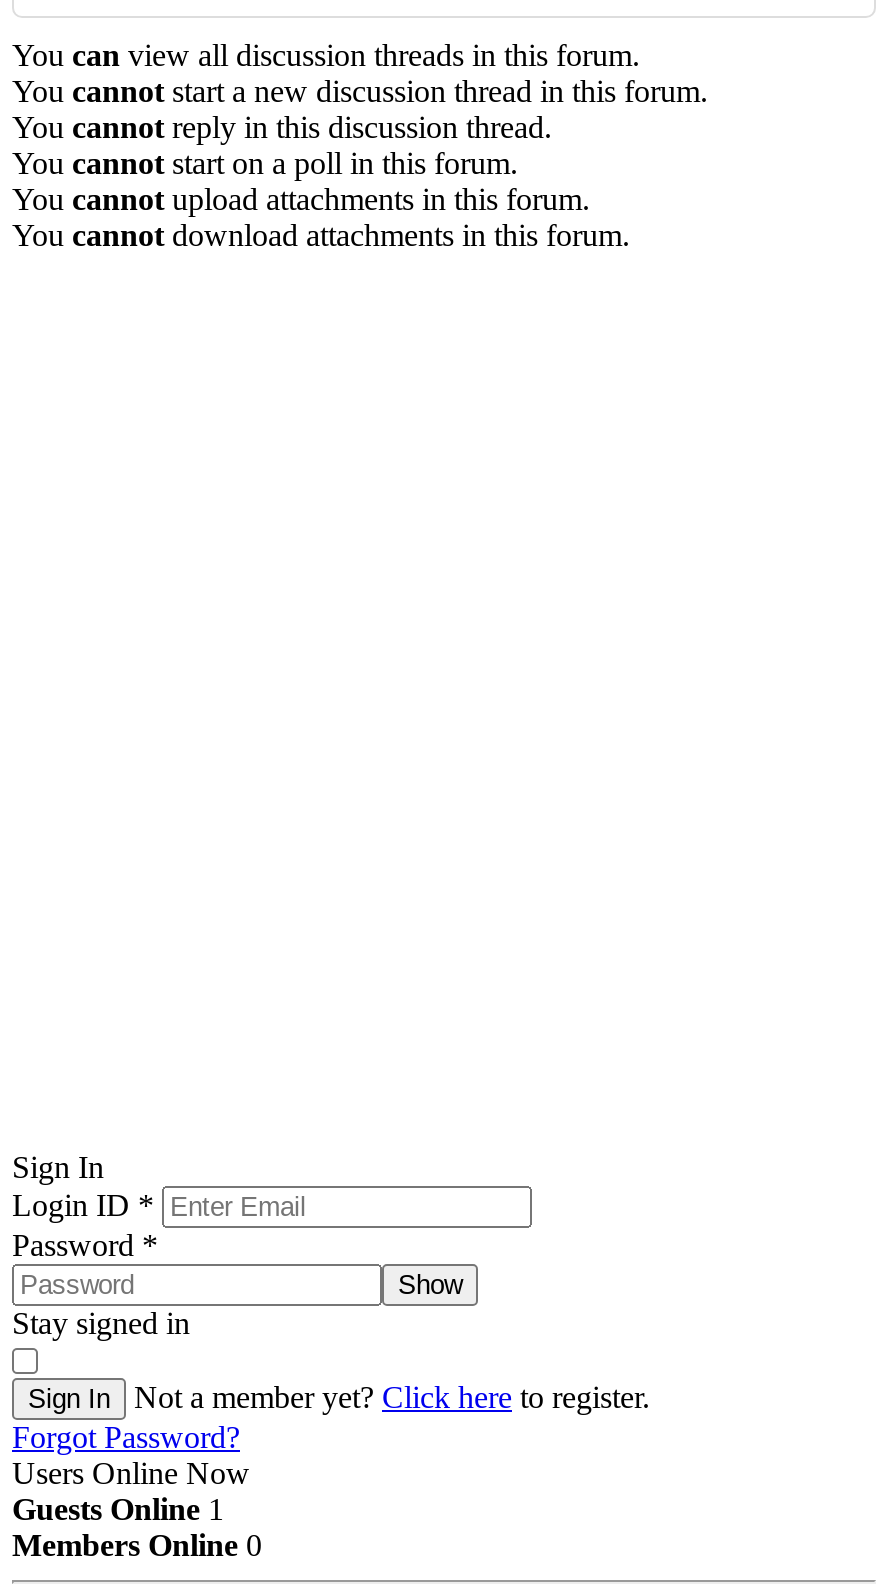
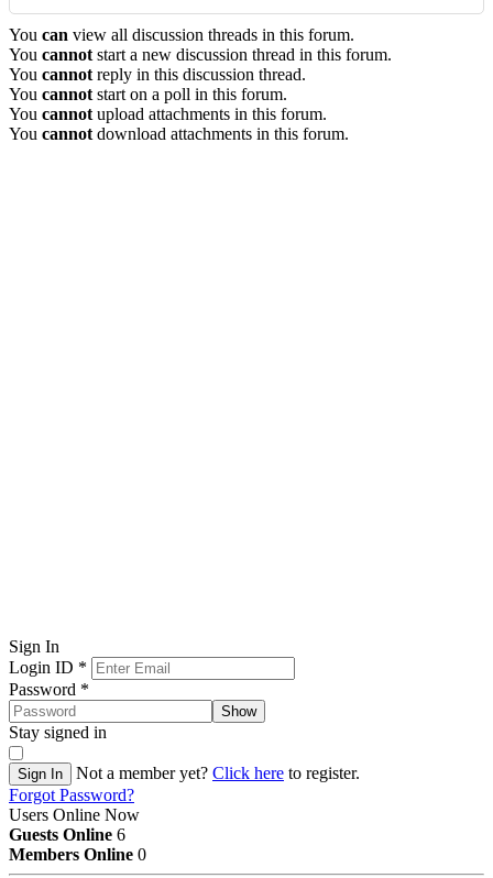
- Guests Online 1
+ Guests Online 6
